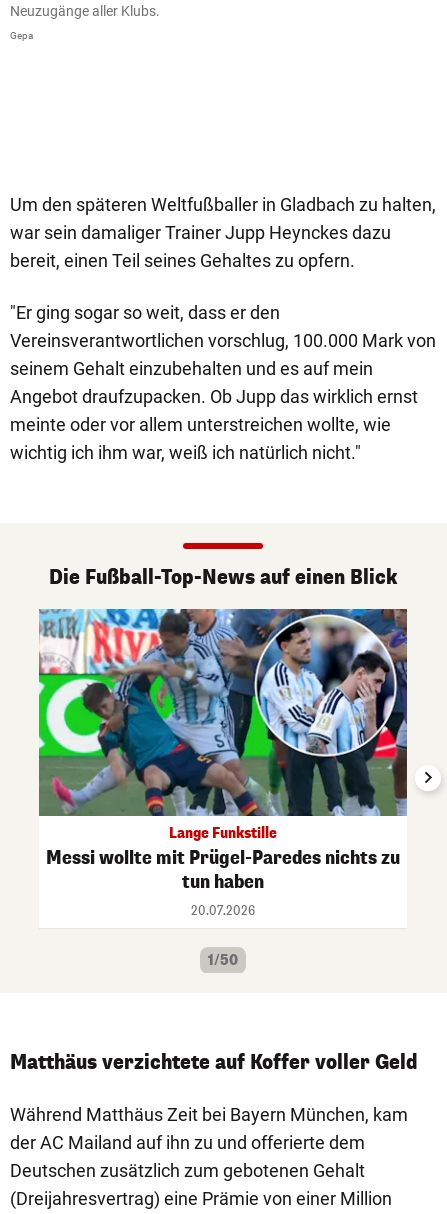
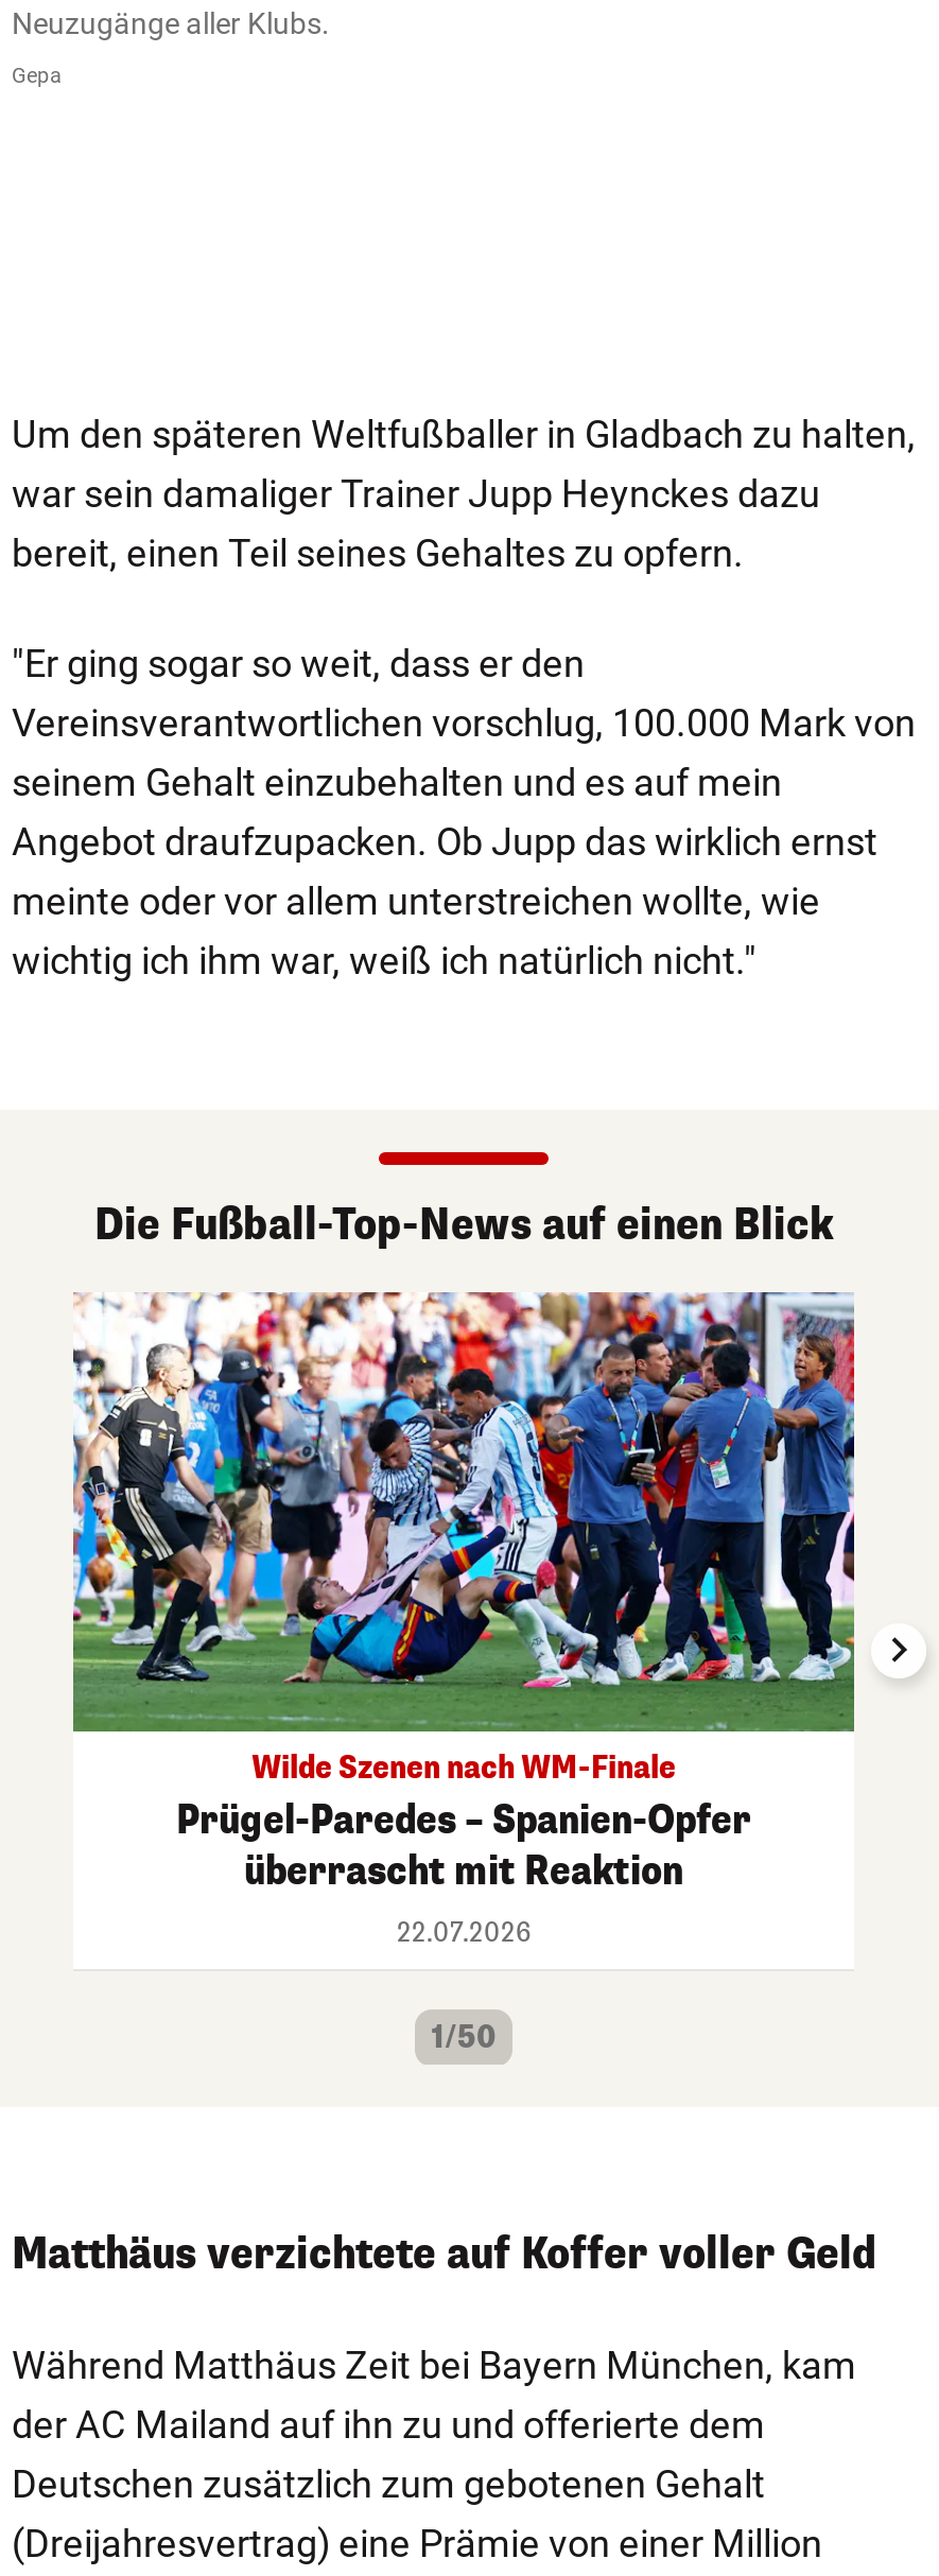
- [image]
- Lange Funkstille
- Messi wollte mit Prügel-Paredes nichts zu
- tun haben
- 20.07.2026
+ [image]
+ Wilde Szenen nach WM-Finale
+ Prügel-Paredes – Spanien-Opfer
+ überrascht mit Reaktion
+ 22.07.2026
